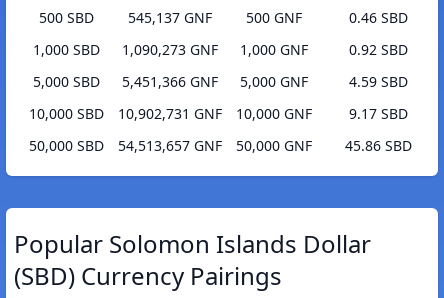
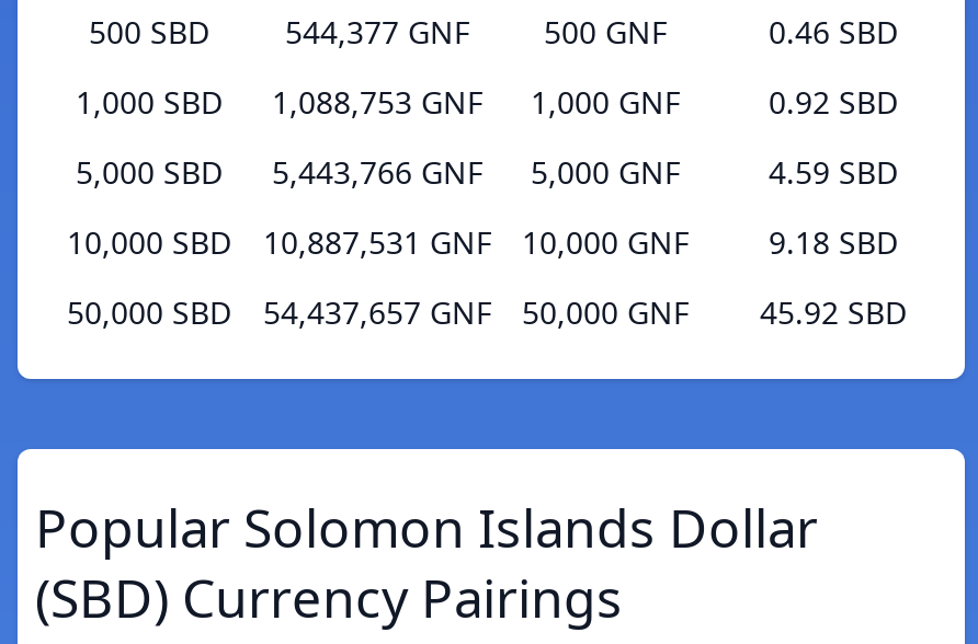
- 500 SBD 545,137 GNF 500 GNF
+ 500 SBD 544,377 GNF 500 GNF

- 1,000 SBD 1,090,273 GNF 1,000 GNF
+ 1,000 SBD 1,088,753 GNF 1,000 GNF

- 5,000 SBD 5,451,366 GNF 5,000 GNF
+ 5,000 SBD 5,443,766 GNF 5,000 GNF

- 10,902,731 GNF
+ 10,887,531 GNF

- 9.17 SBD
+ 9.18 SBD

- 54,513,657 GNF
+ 54,437,657 GNF

- 45.86 SBD
+ 45.92 SBD
